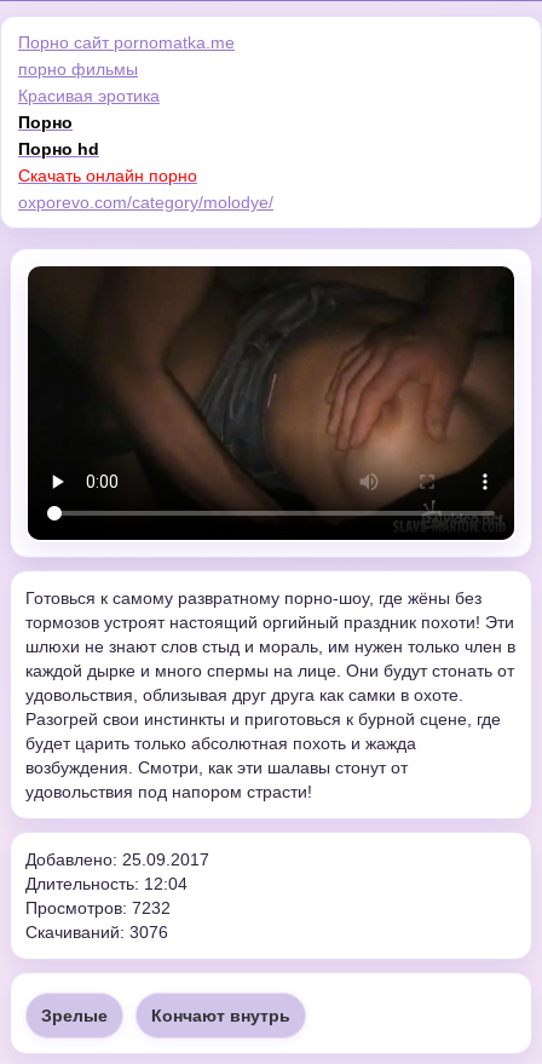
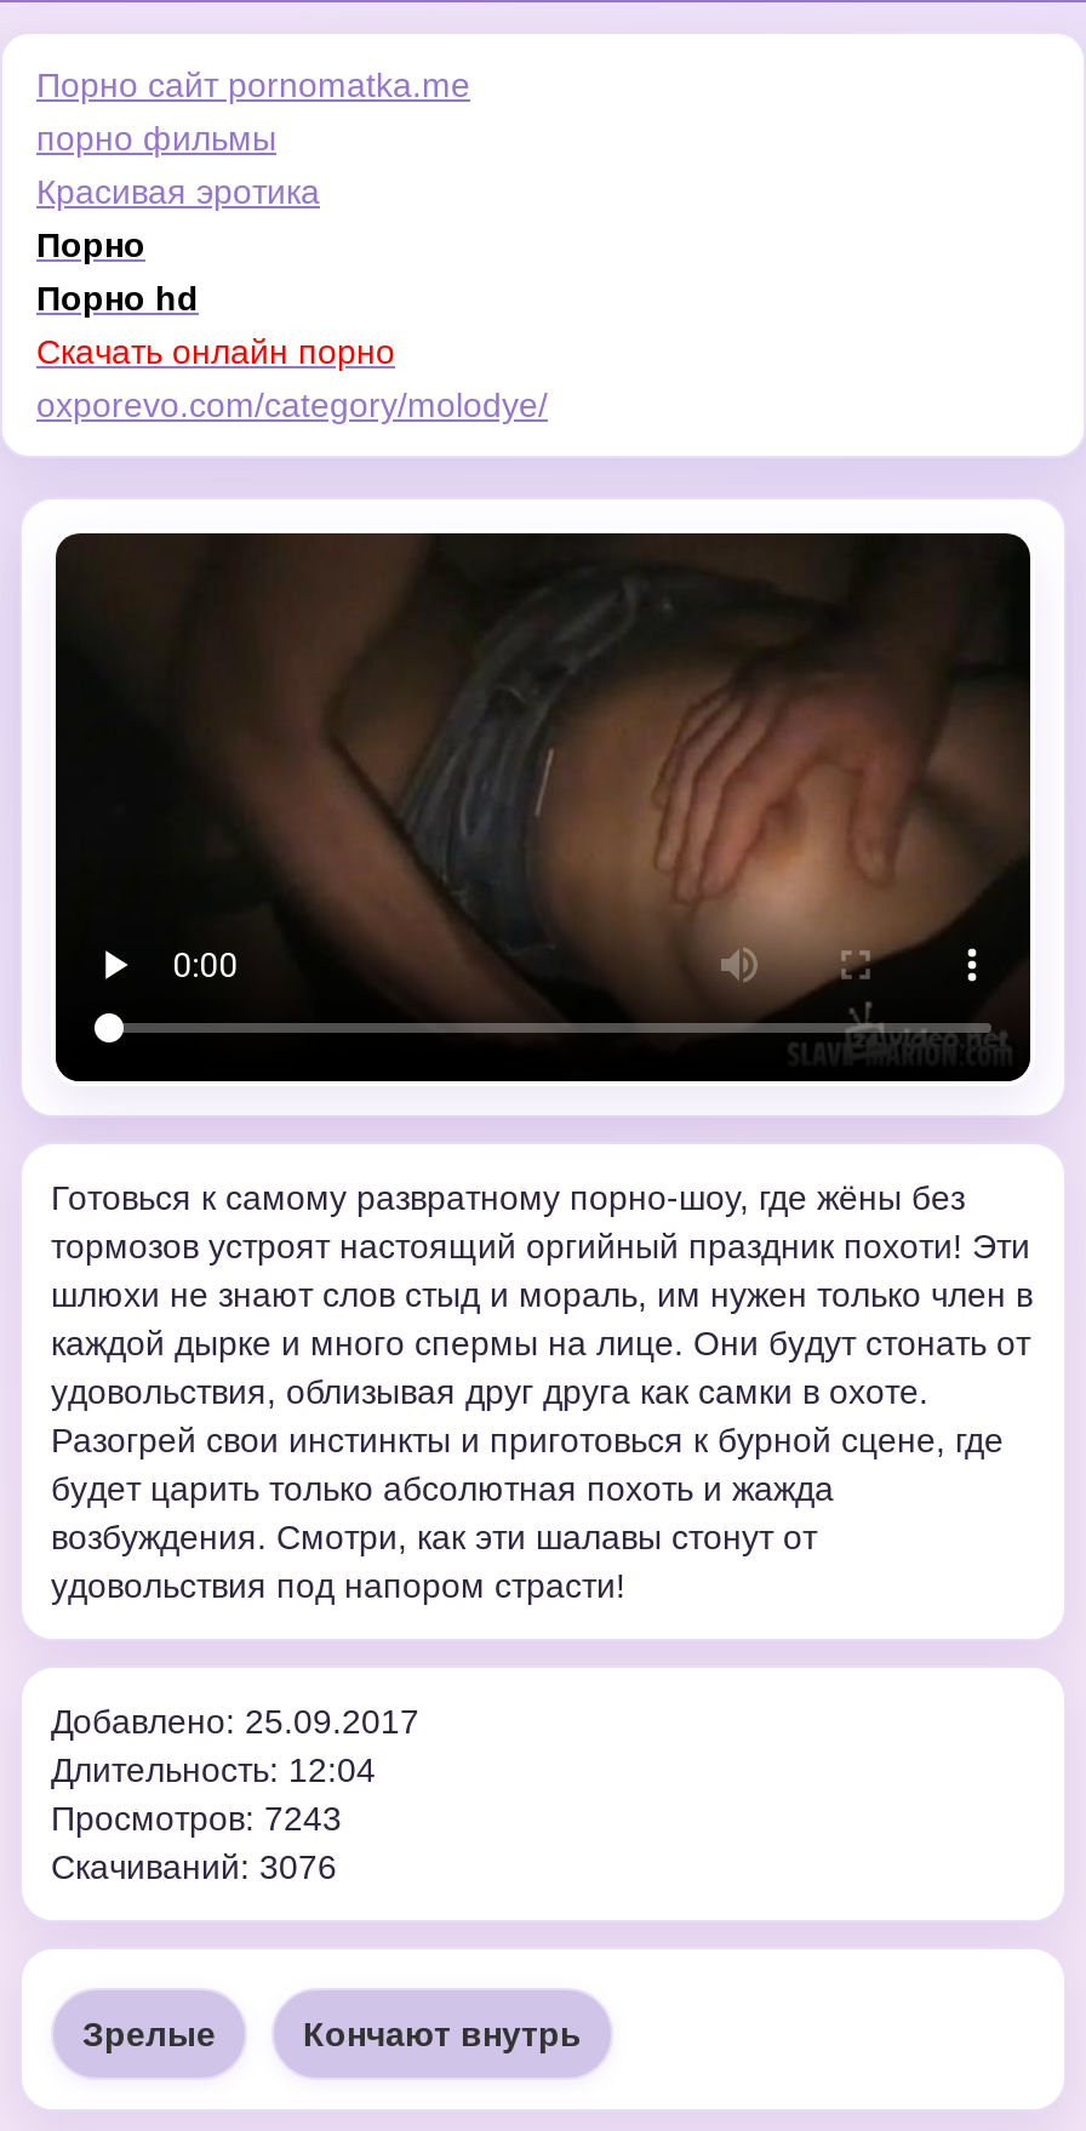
- Просмотров: 7232
+ Просмотров: 7243
